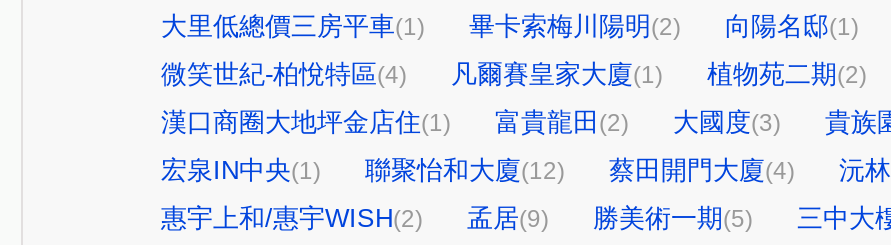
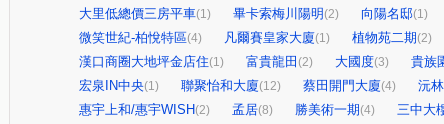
- 孟居(9)
+ 孟居(8)

- 勝美術一期(5)
+ 勝美術一期(4)
